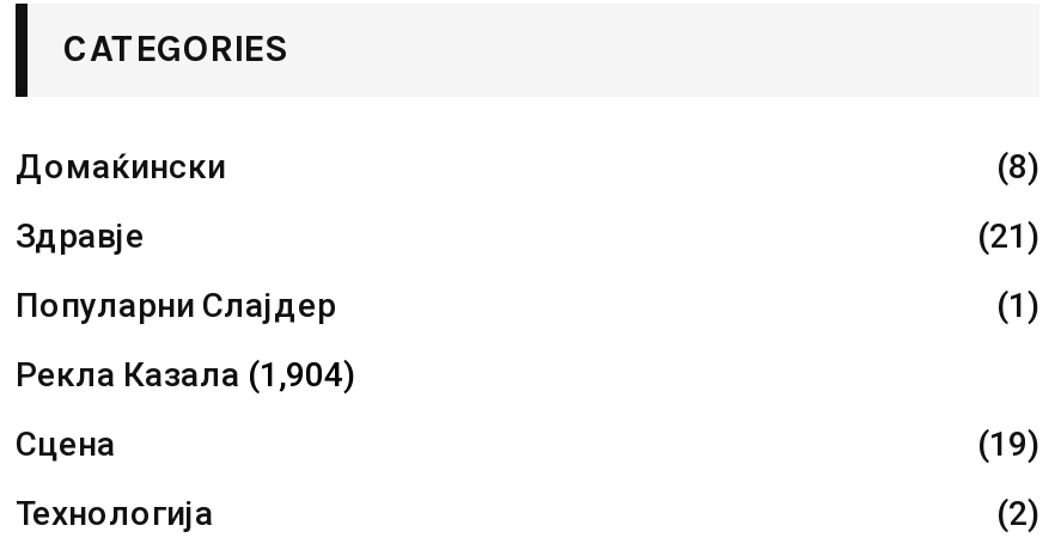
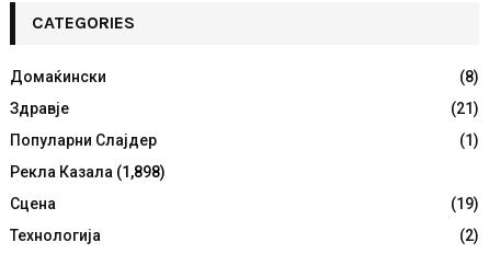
- Рекла Казала (1,904)
+ Рекла Казала (1,898)
